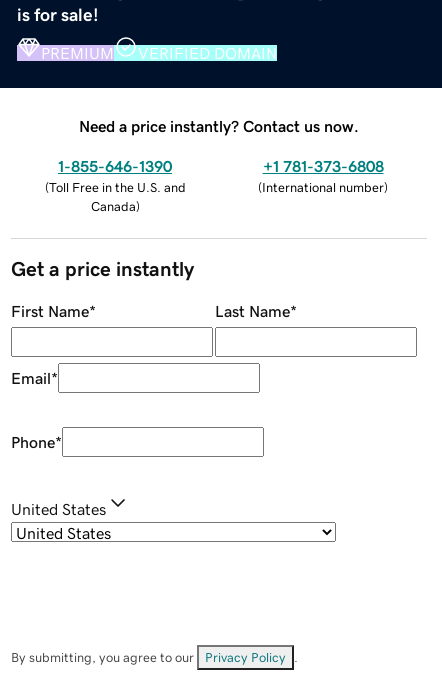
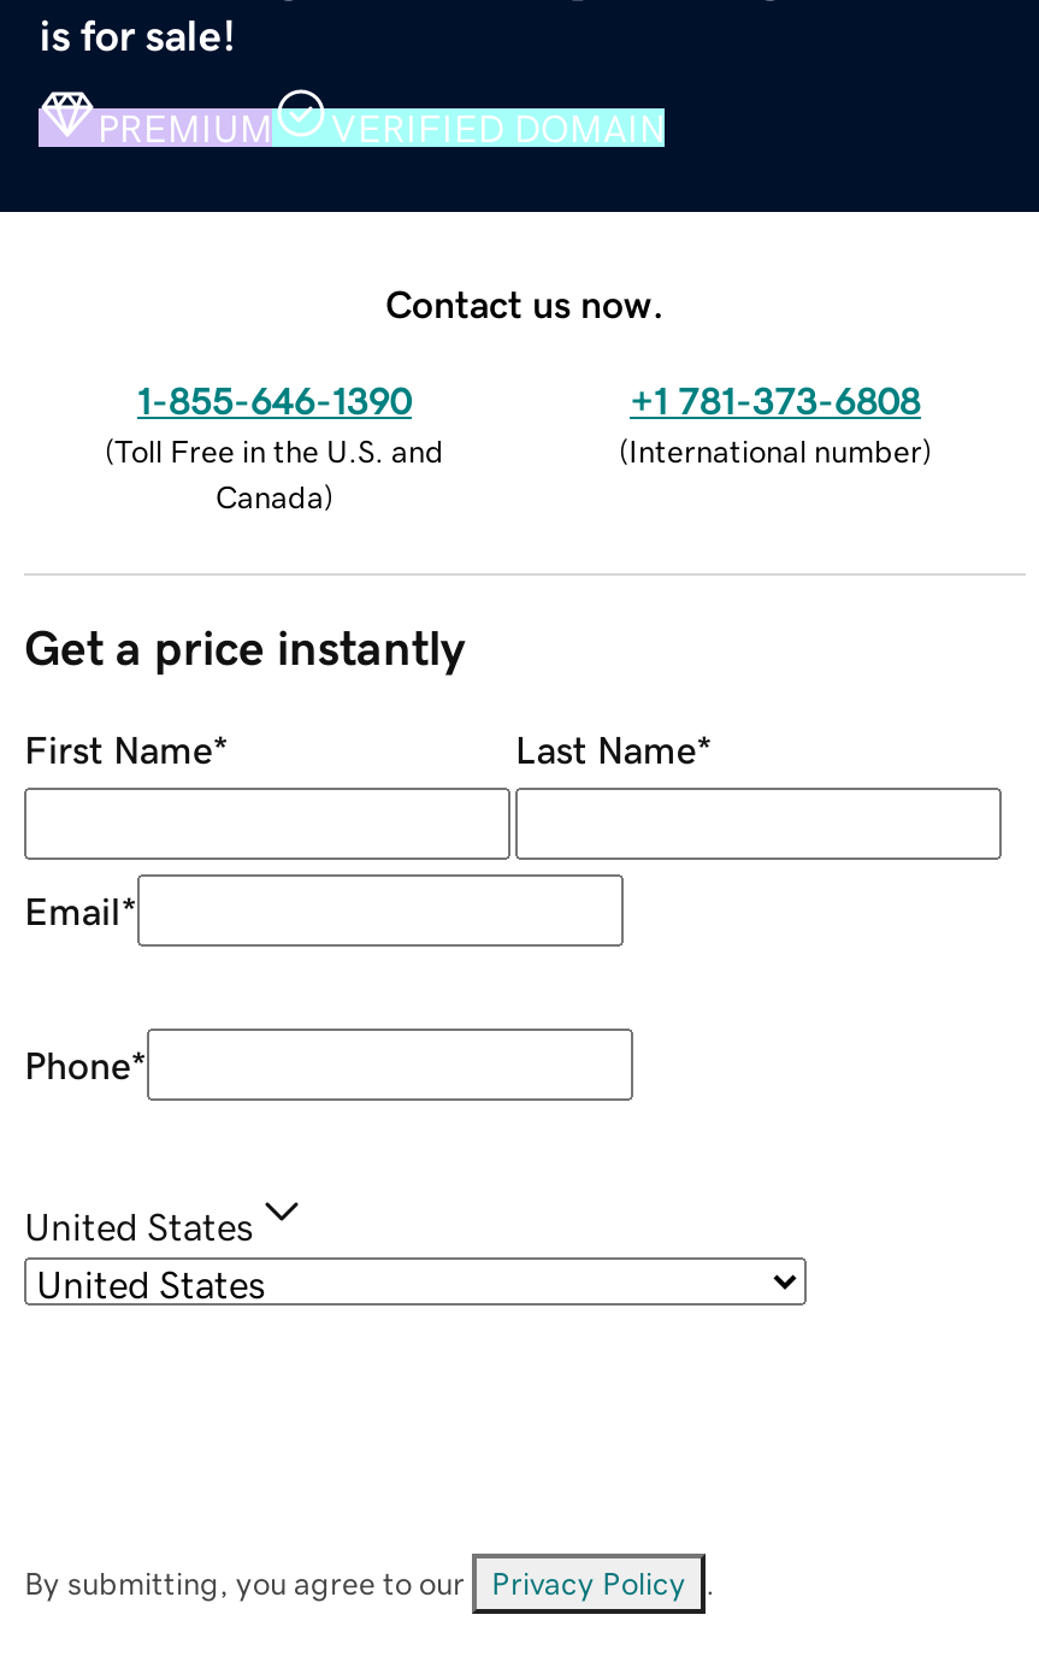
- Need a price instantly? Contact us now.
+ Contact us now.
